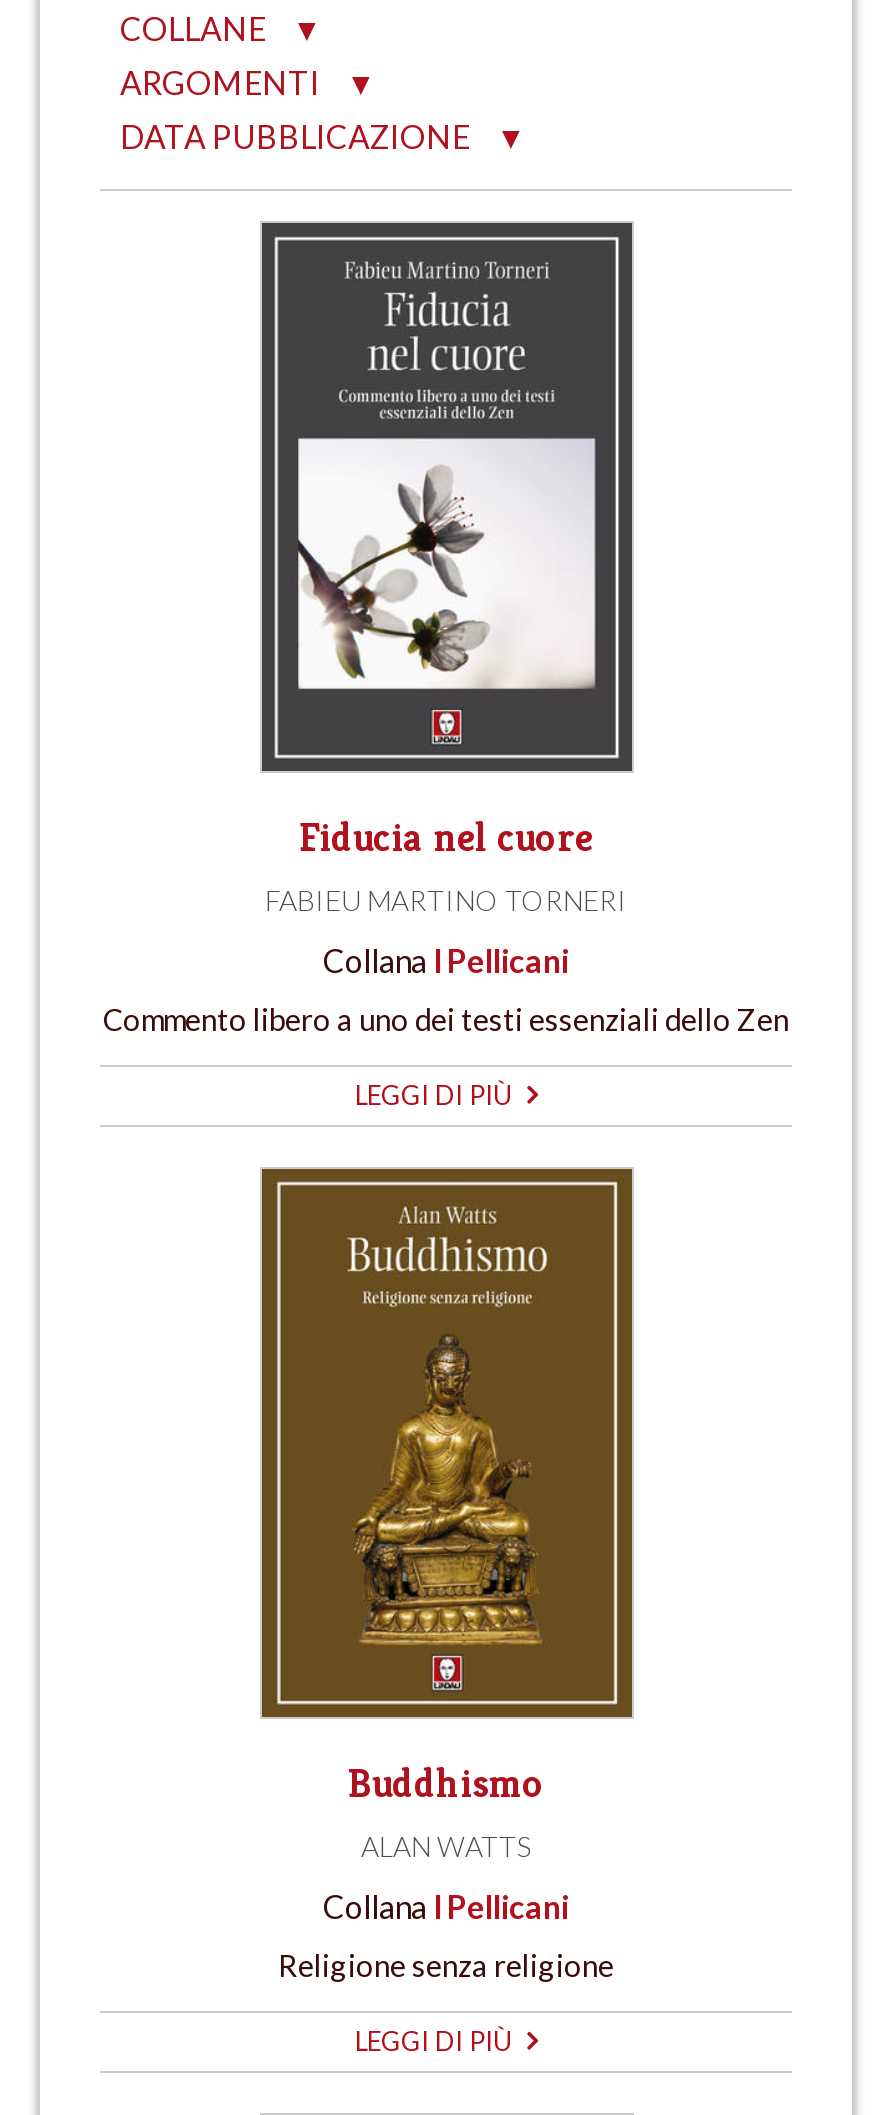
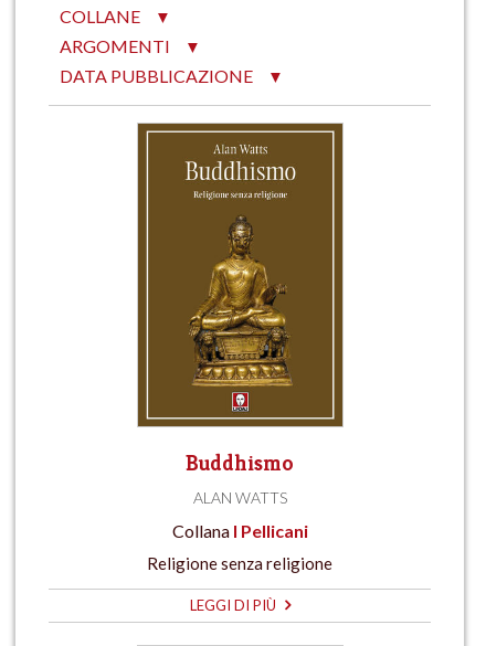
- [image]
- Fiducia nel cuore
- FABIEU MARTINO TORNERI
- Collana I Pellicani
- Commento libero a uno dei testi essenziali dello Zen
- LEGGI DI PIÙ
